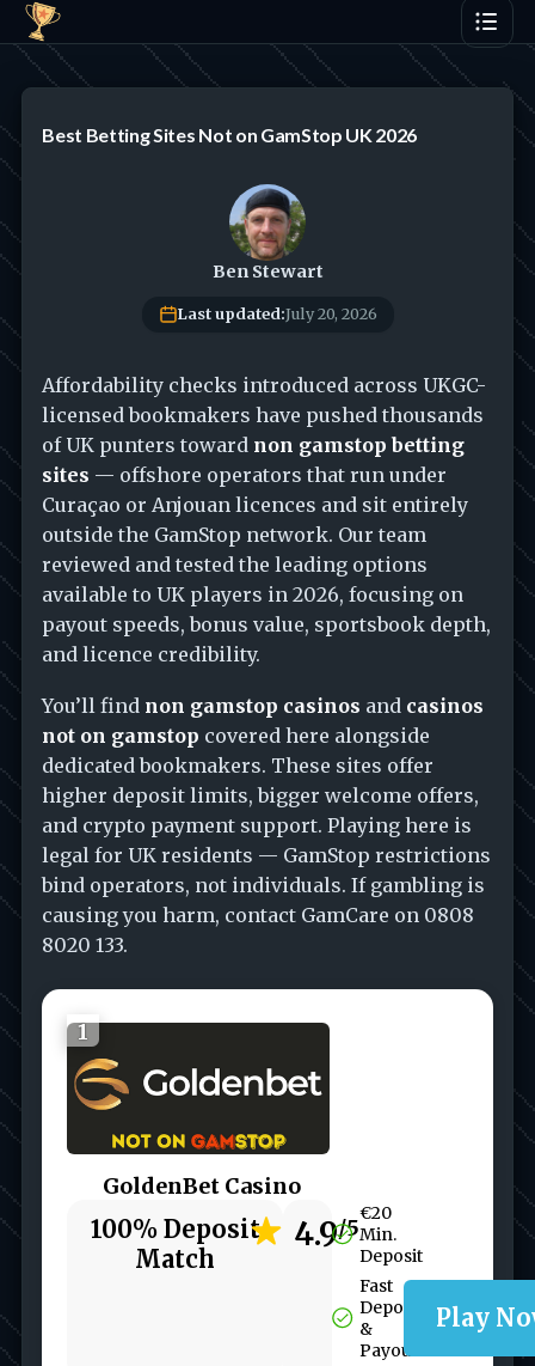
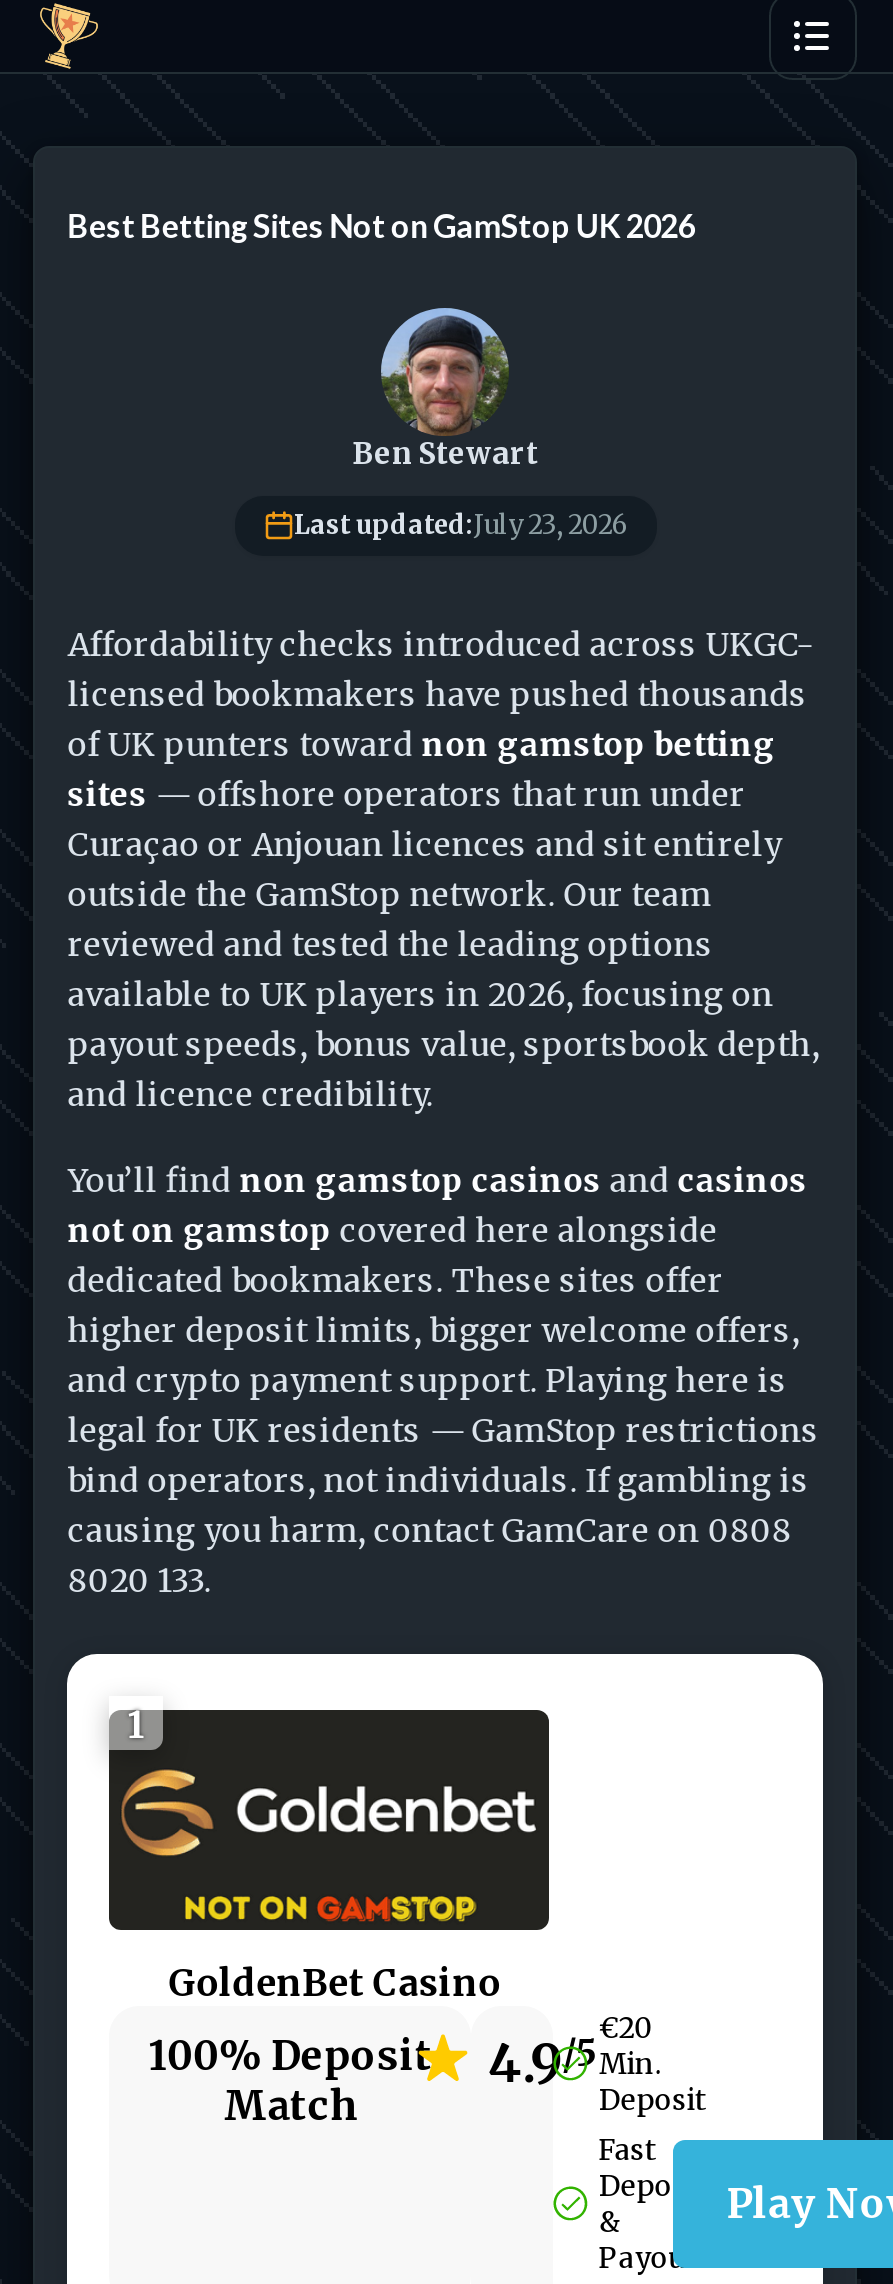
- Last updated:July 20, 2026
+ Last updated:July 23, 2026
